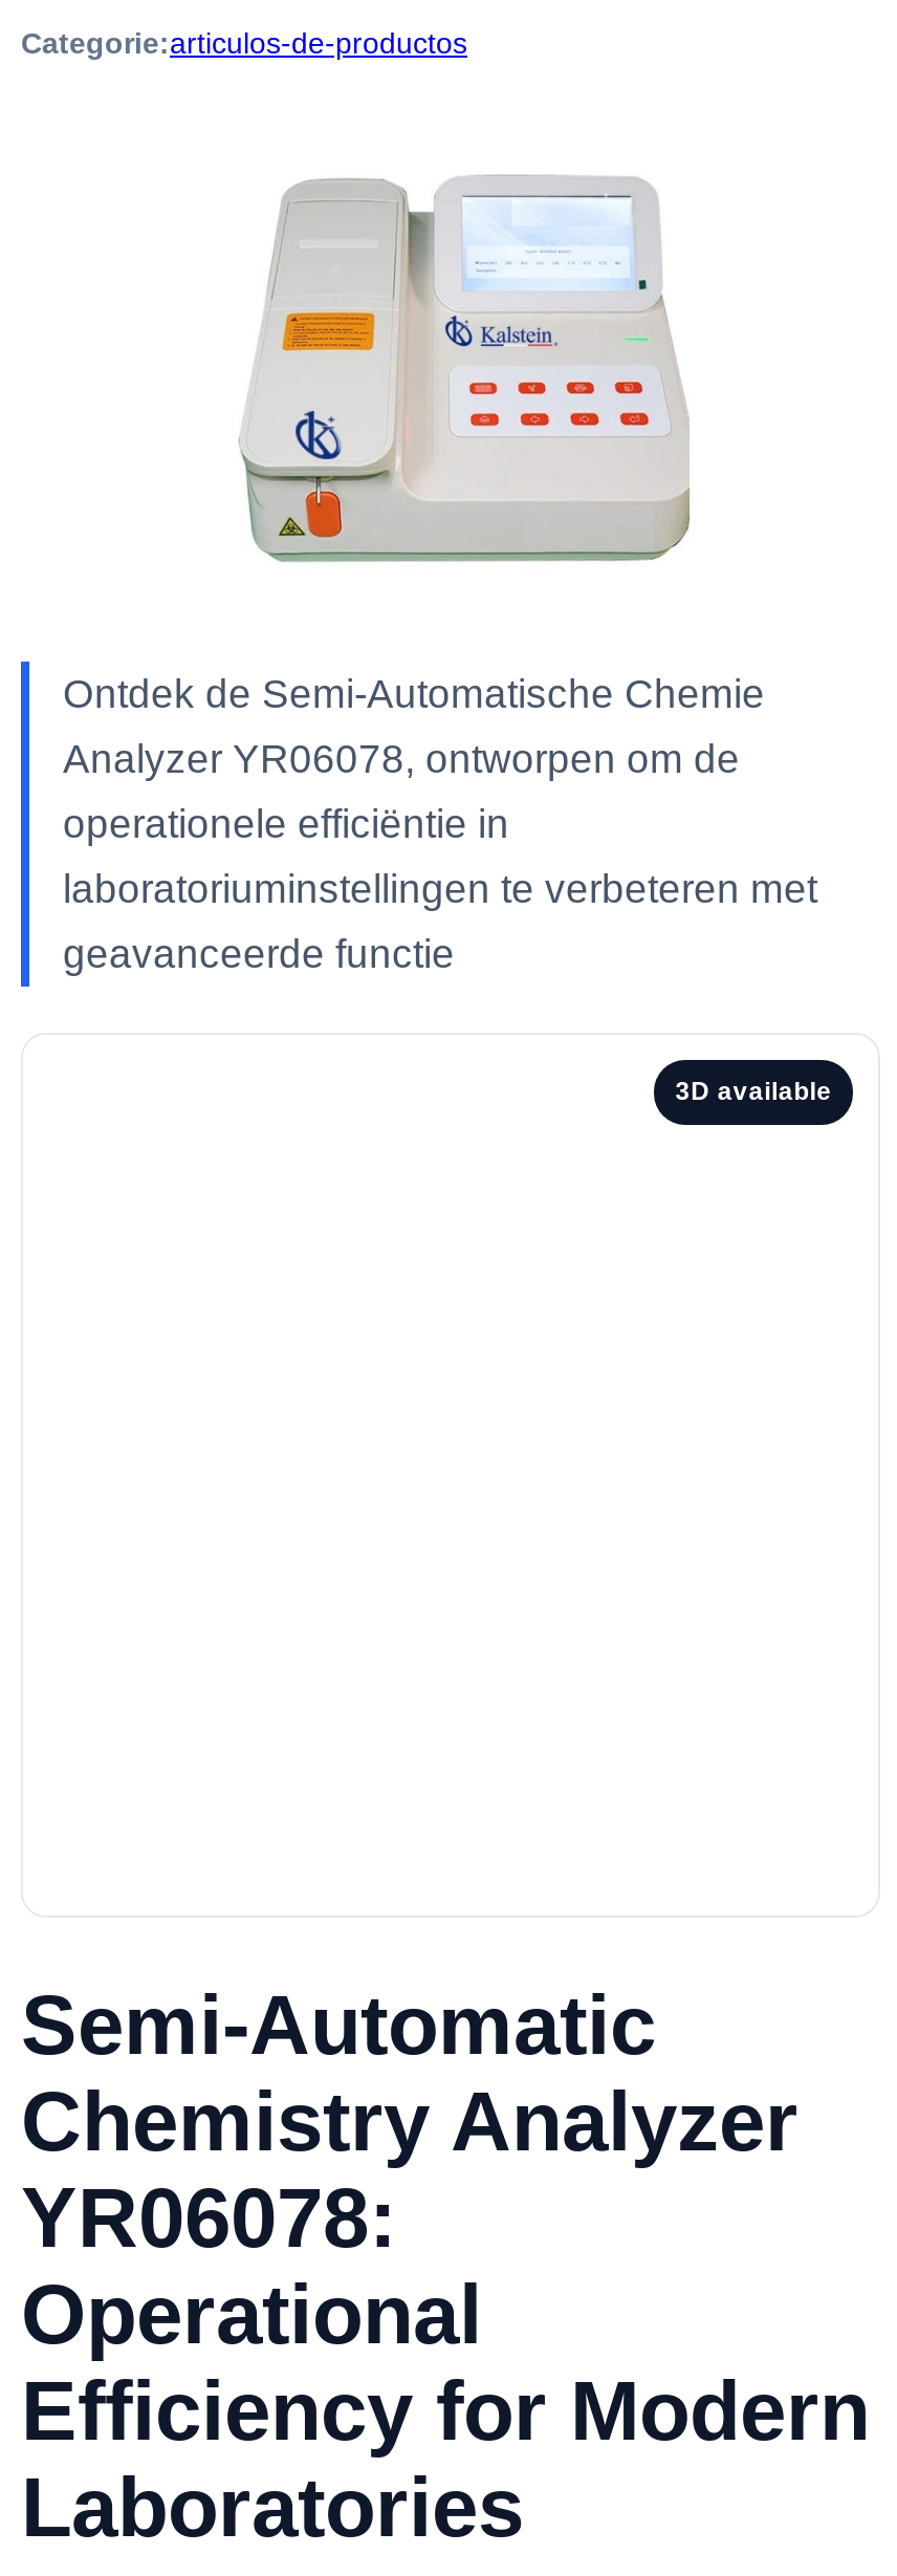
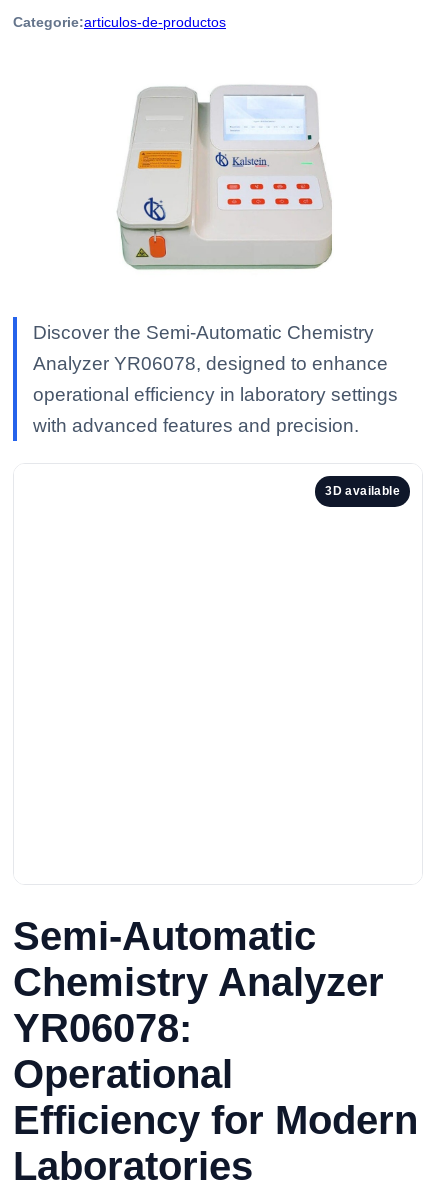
- Ontdek de Semi-Automatische Chemie
- Analyzer YR06078, ontworpen om de
- operationele efficiëntie in
- laboratoriuminstellingen te verbeteren met
- geavanceerde functie
+ Discover the Semi-Automatic Chemistry
+ Analyzer YR06078, designed to enhance
+ operational efficiency in laboratory settings
+ with advanced features and precision.
